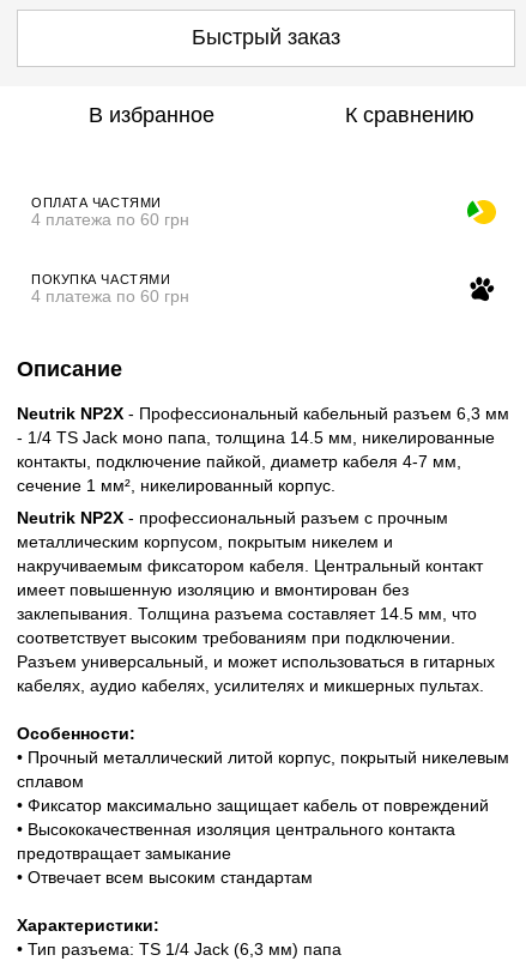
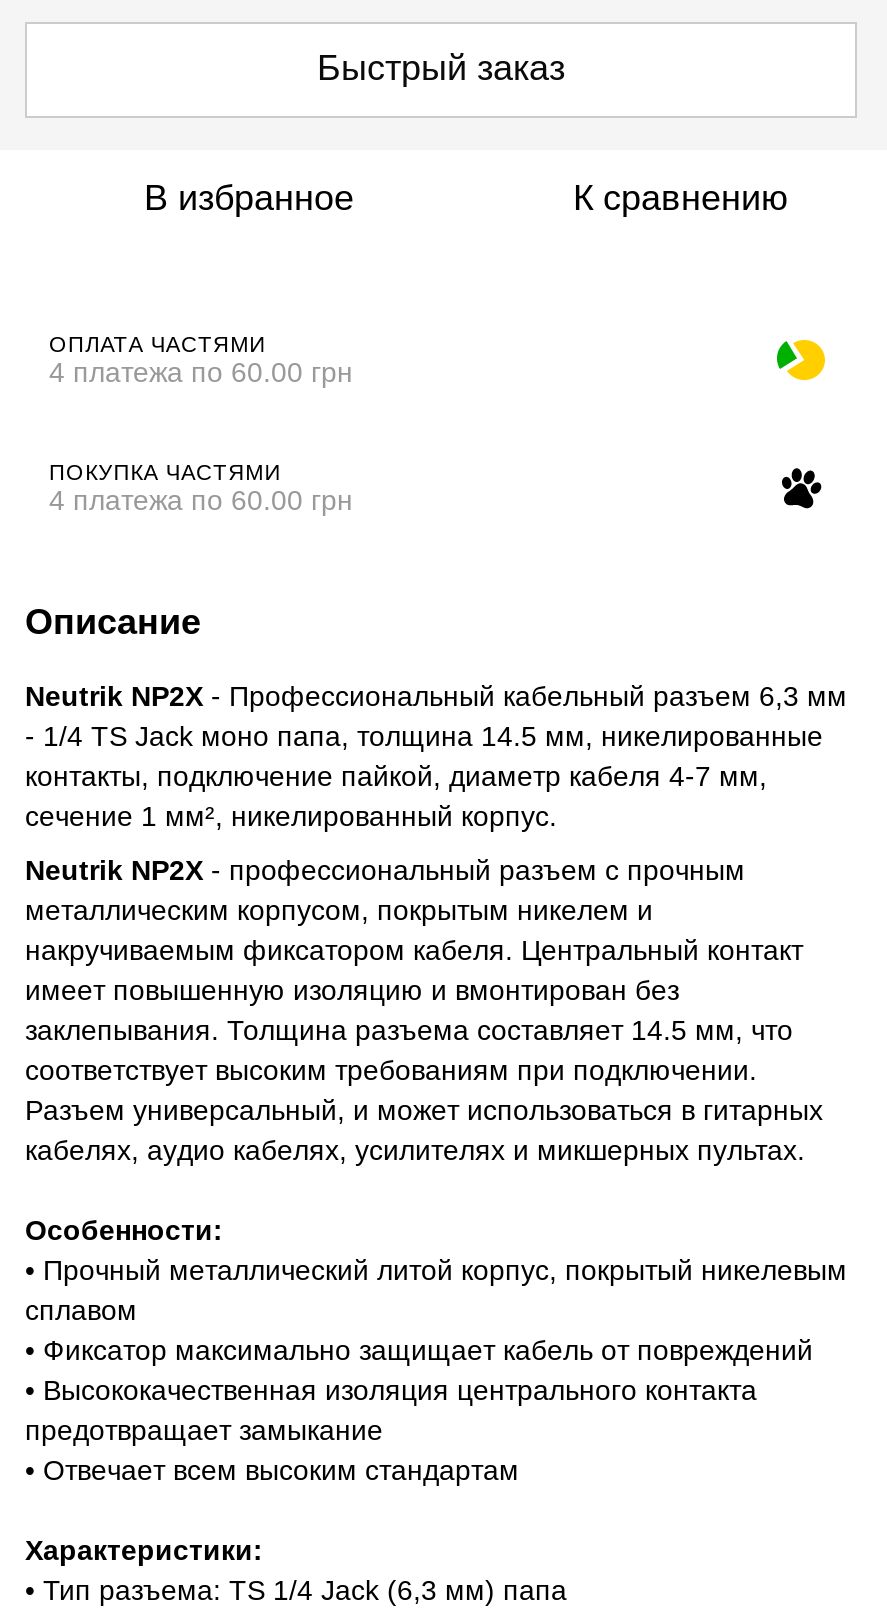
- 4 платежа по 60 грн
+ 4 платежа по 60.00 грн

- 4 платежа по 60 грн
+ 4 платежа по 60.00 грн
